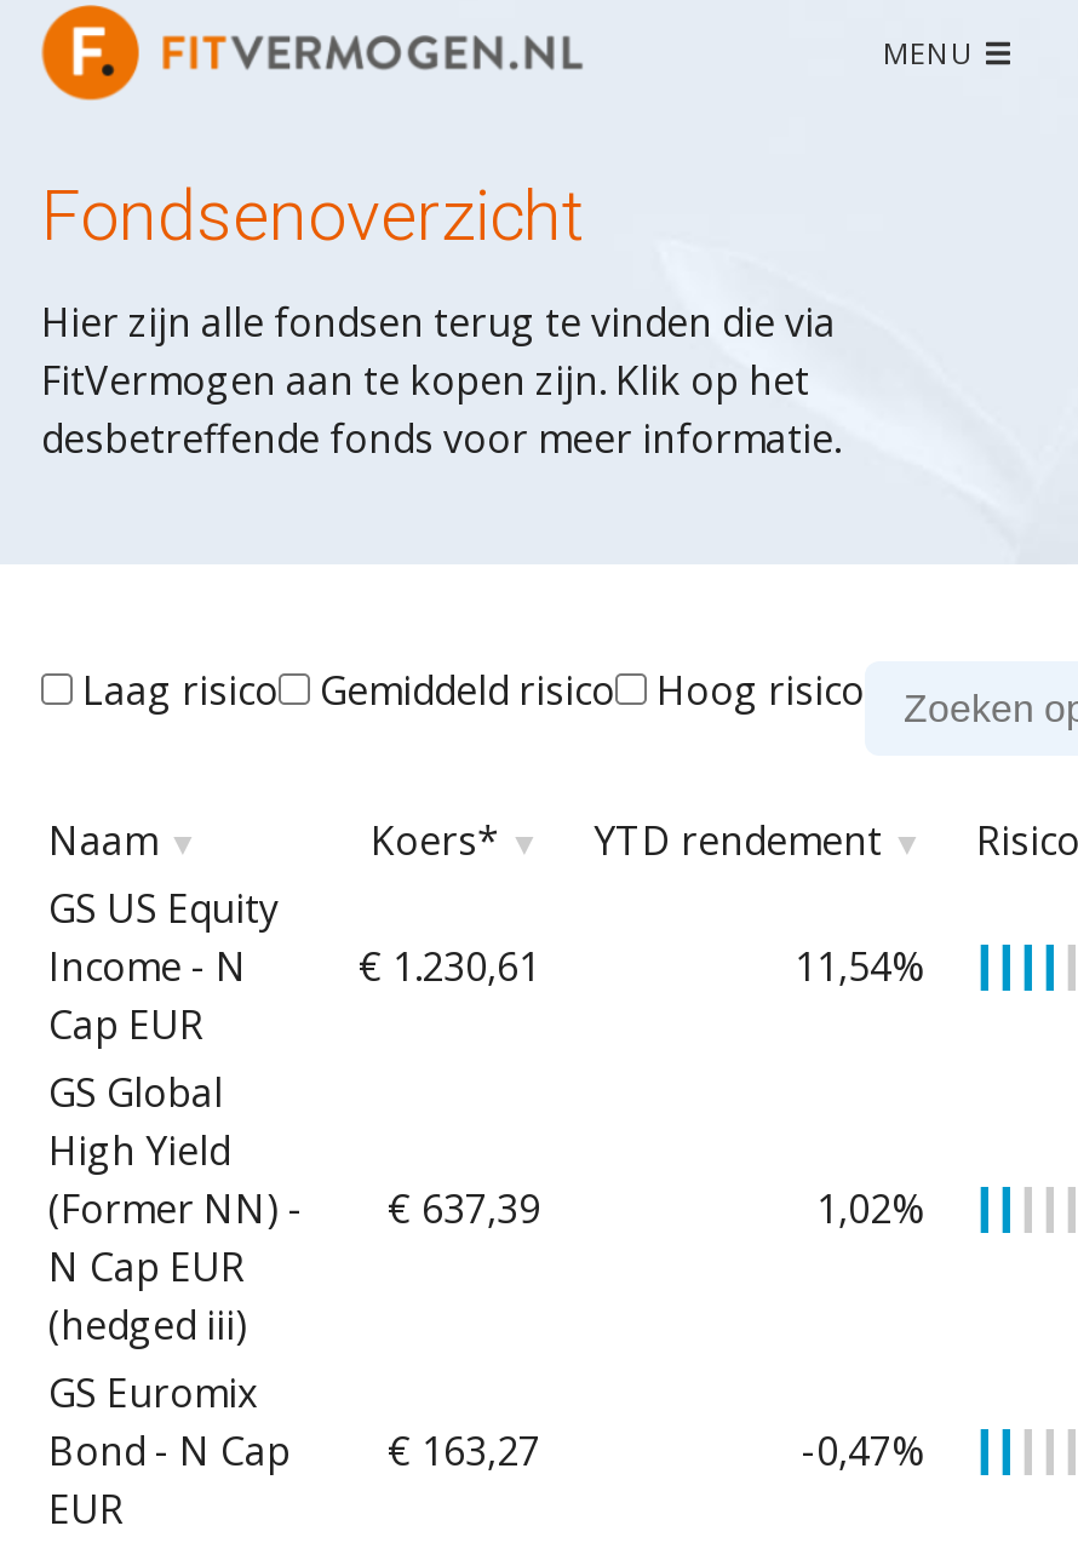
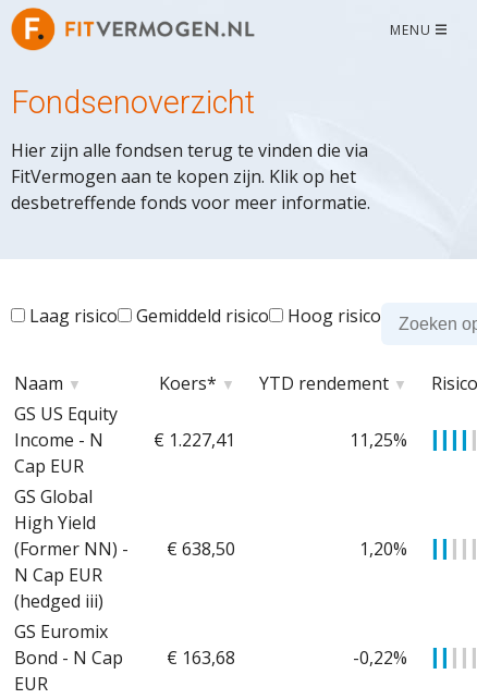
- € 1.230,61
+ € 1.227,41

- 11,54%
+ 11,25%

- (Former NN) - € 637,39
+ (Former NN) - € 638,50

- 1,02%
+ 1,20%

- Bond - N Cap € 163,27
+ Bond - N Cap € 163,68

- -0,47%
+ -0,22%
